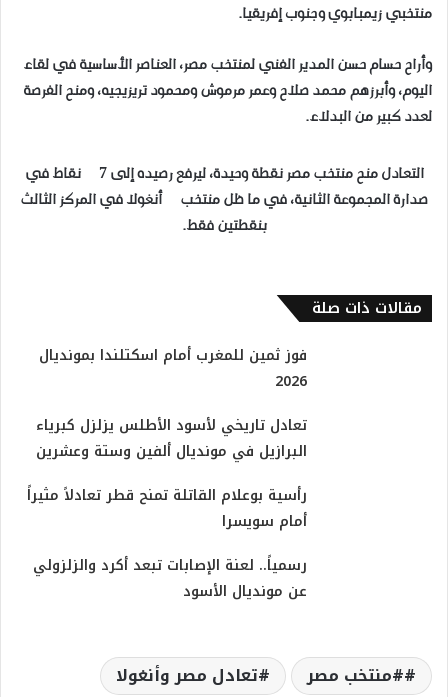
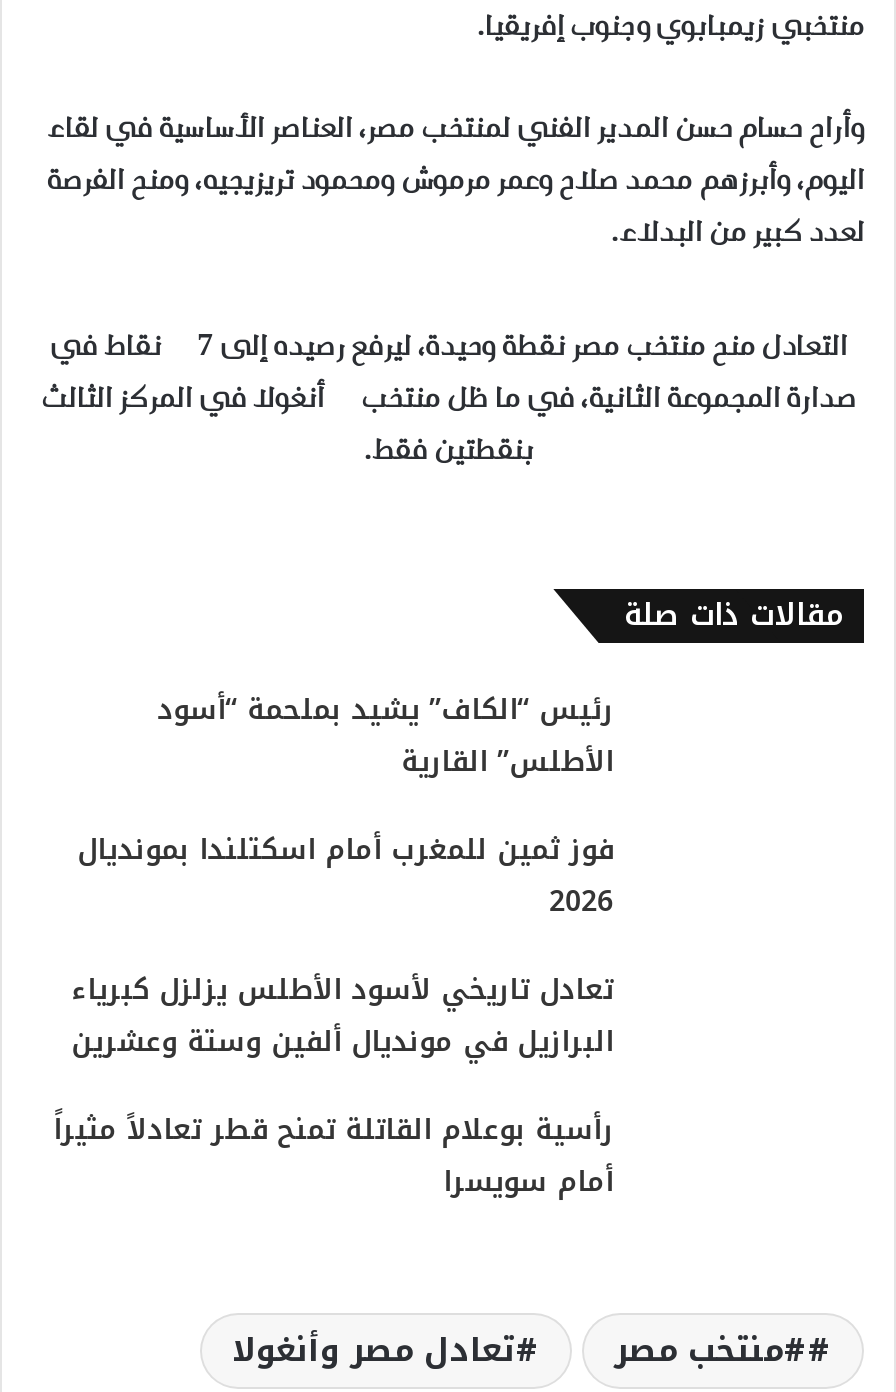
+ رئيس “الكاف” يشيد بملحمة “أسود
+ الأطلس” القارية

moved down: فوز ثمين للمغرب أمام اسكتلندا بمونديال | 2026 | تعادل تاريخي لأسود الأطلس يزلزل كبرياء | البرازيل في مونديال ألفين وستة وعشرين | رأسية بوعلام القاتلة تمنح قطر تعادلاً مثيراً | أمام سويسرا

- رسمياً.. لعنة الإصابات تبعد أكرد والزلزولي
- عن مونديال الأسود
